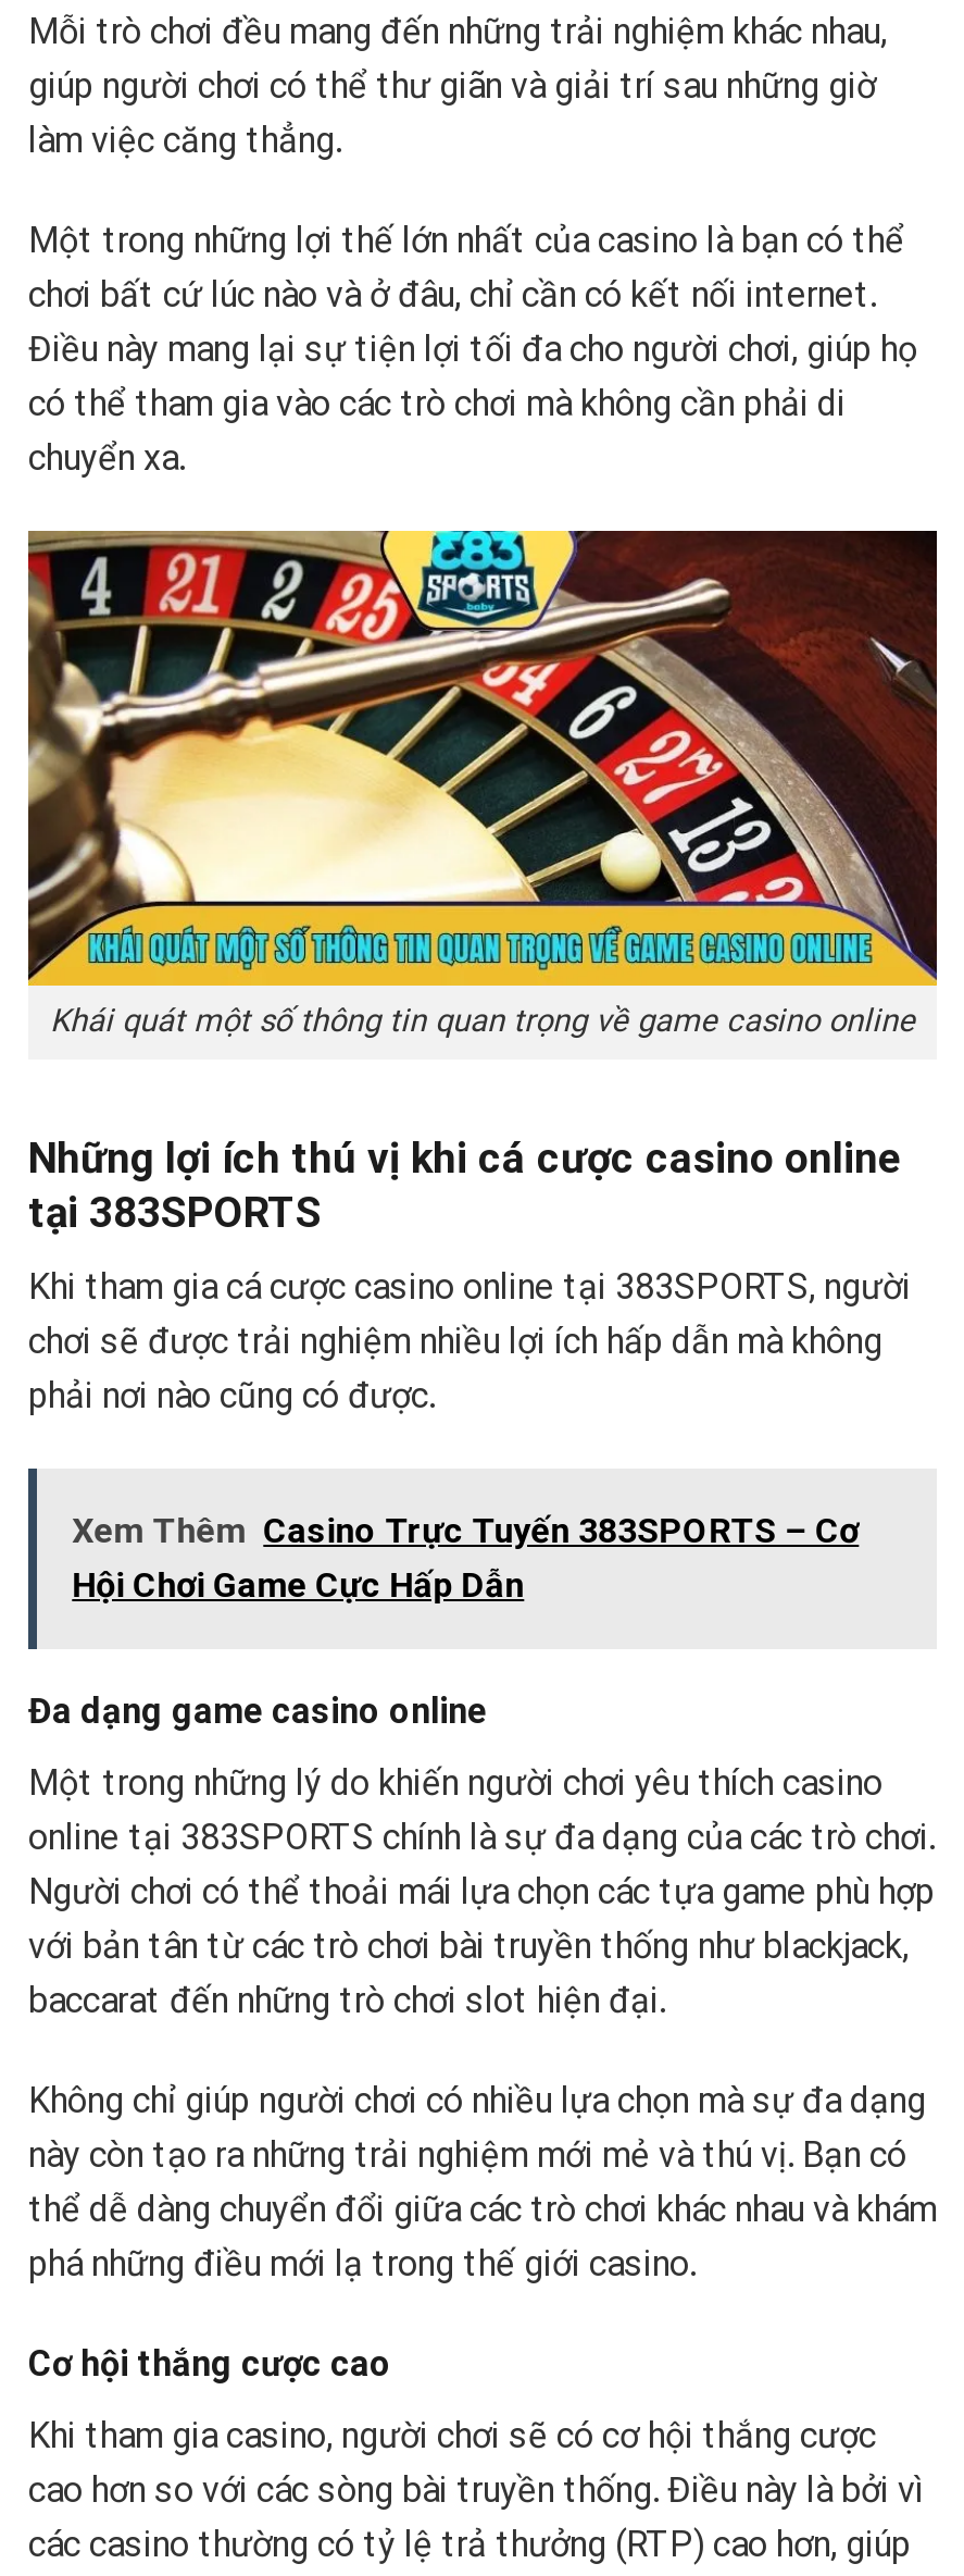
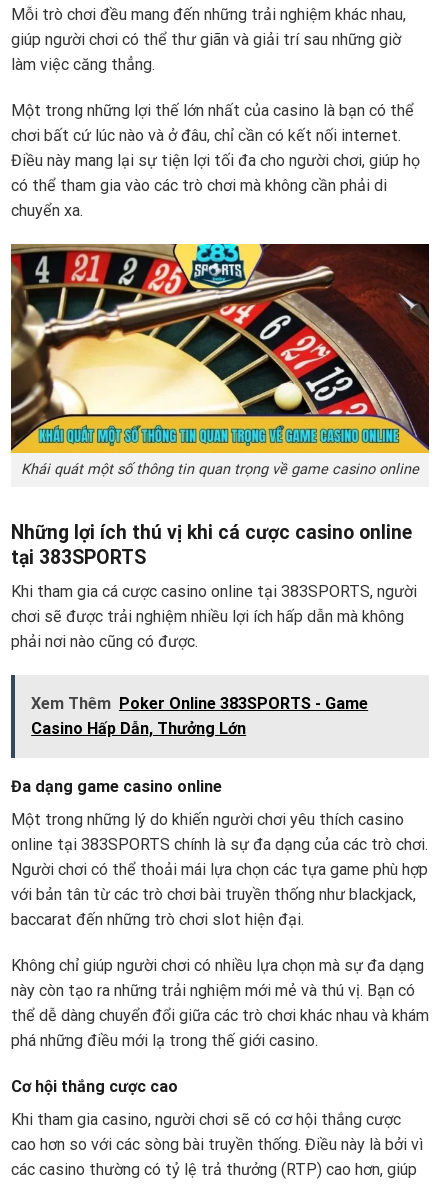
- Xem Thêm Casino Trực Tuyến 383SPORTS – Cơ
- Hội Chơi Game Cực Hấp Dẫn
+ Xem Thêm Poker Online 383SPORTS - Game
+ Casino Hấp Dẫn, Thưởng Lớn
